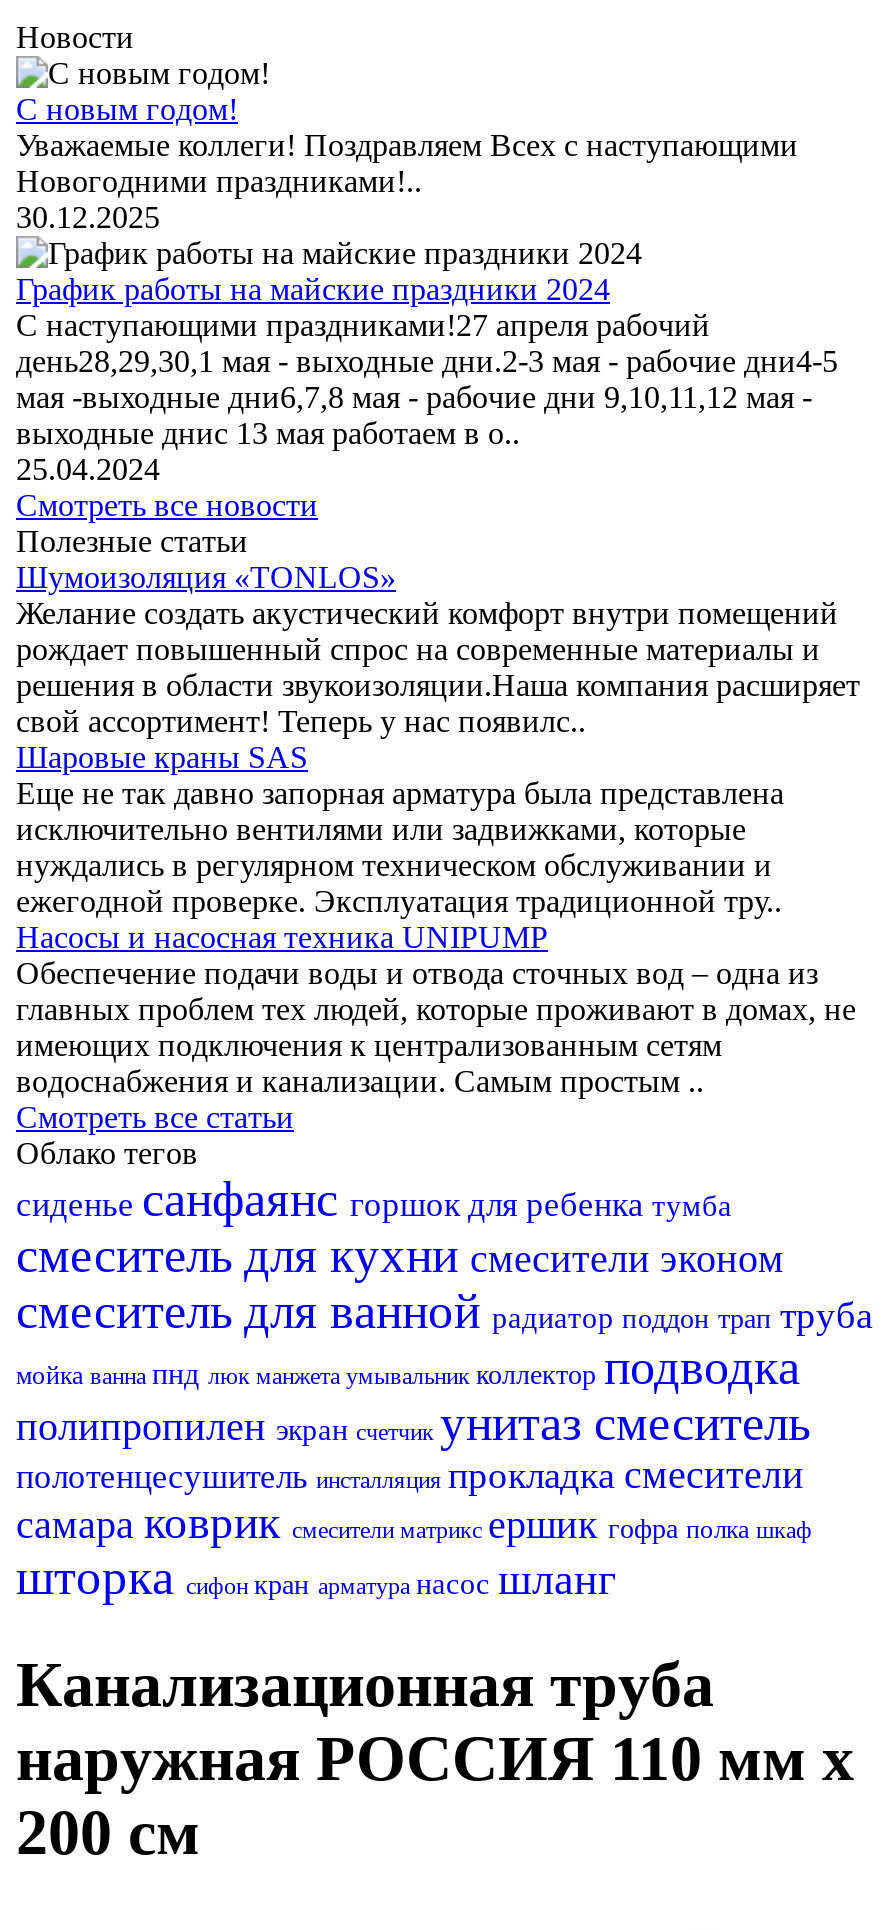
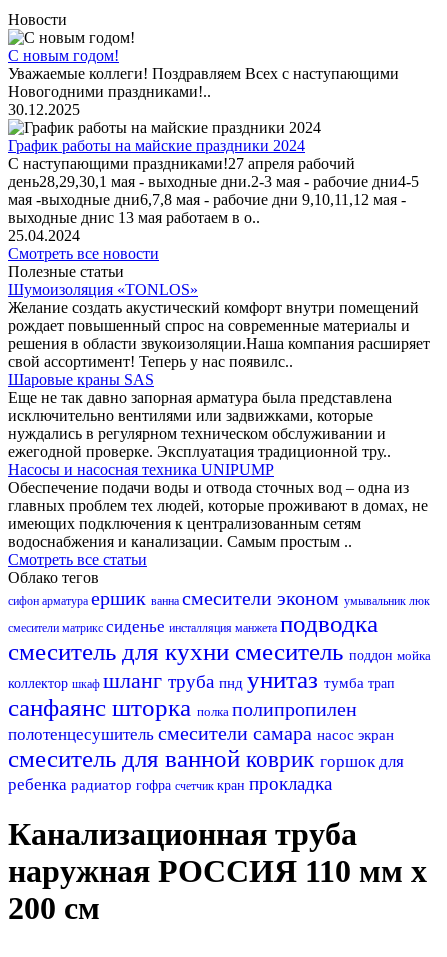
- сиденье санфаянс горшок для ребенка тумба
- смеситель для кухни смесители эконом
- смеситель для ванной радиатор поддон трап труба
- мойкаваннапнд люкманжетаумывальникколлектор подводка
- полипропилен экран счетчикунитаз смеситель
- полотенцесушитель инсталляцияпрокладка смесители
- самара коврик смесители матриксершик гофра полкашкаф
- шторка сифонкран арматуранасос шланг
+ сифонарматура ершик ванна смесители эконом умывальник люк
+ смесители матрикссиденье инсталляция манжетаподводка
+ смеситель для кухни смеситель поддон мойка
+ коллекторшкаф шланг труба пнд унитаз тумба трап
+ санфаянс шторка полка полипропилен
+ полотенцесушительсмесители самара насос экран
+ смеситель для ванной коврик горшок для
+ ребенка радиаторгофра счетчик кран прокладка
